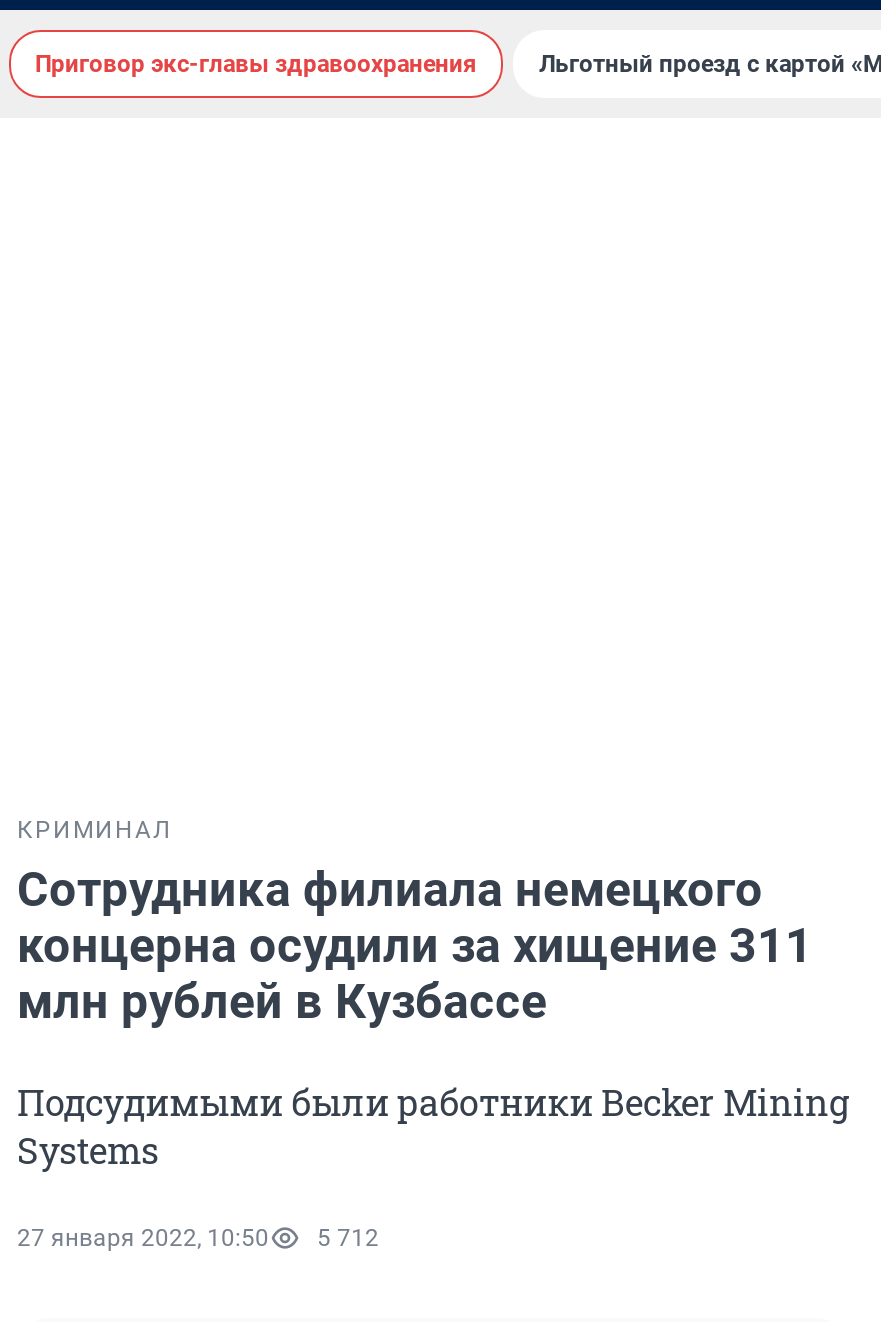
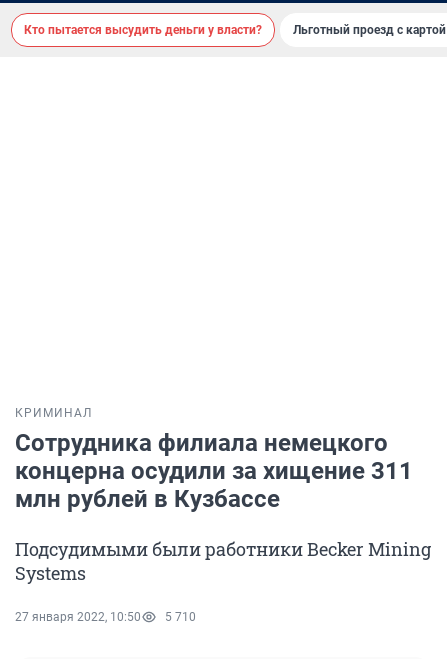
- Приговор экс-главы здравоохранения
+ Кто пытается высудить деньги у власти?

- 27 января 2022, 10:50 5 712
+ 27 января 2022, 10:50 5 710
